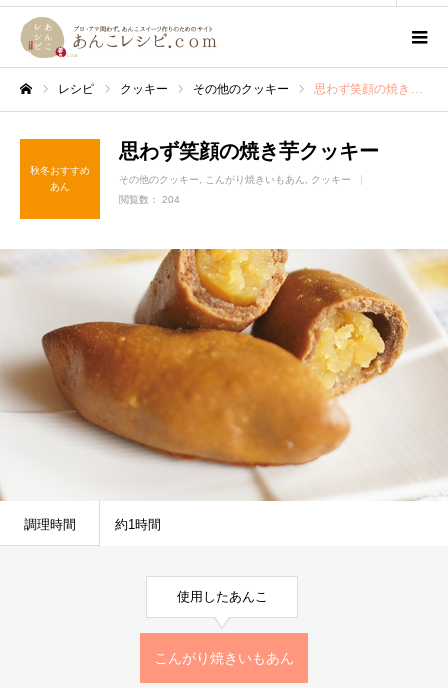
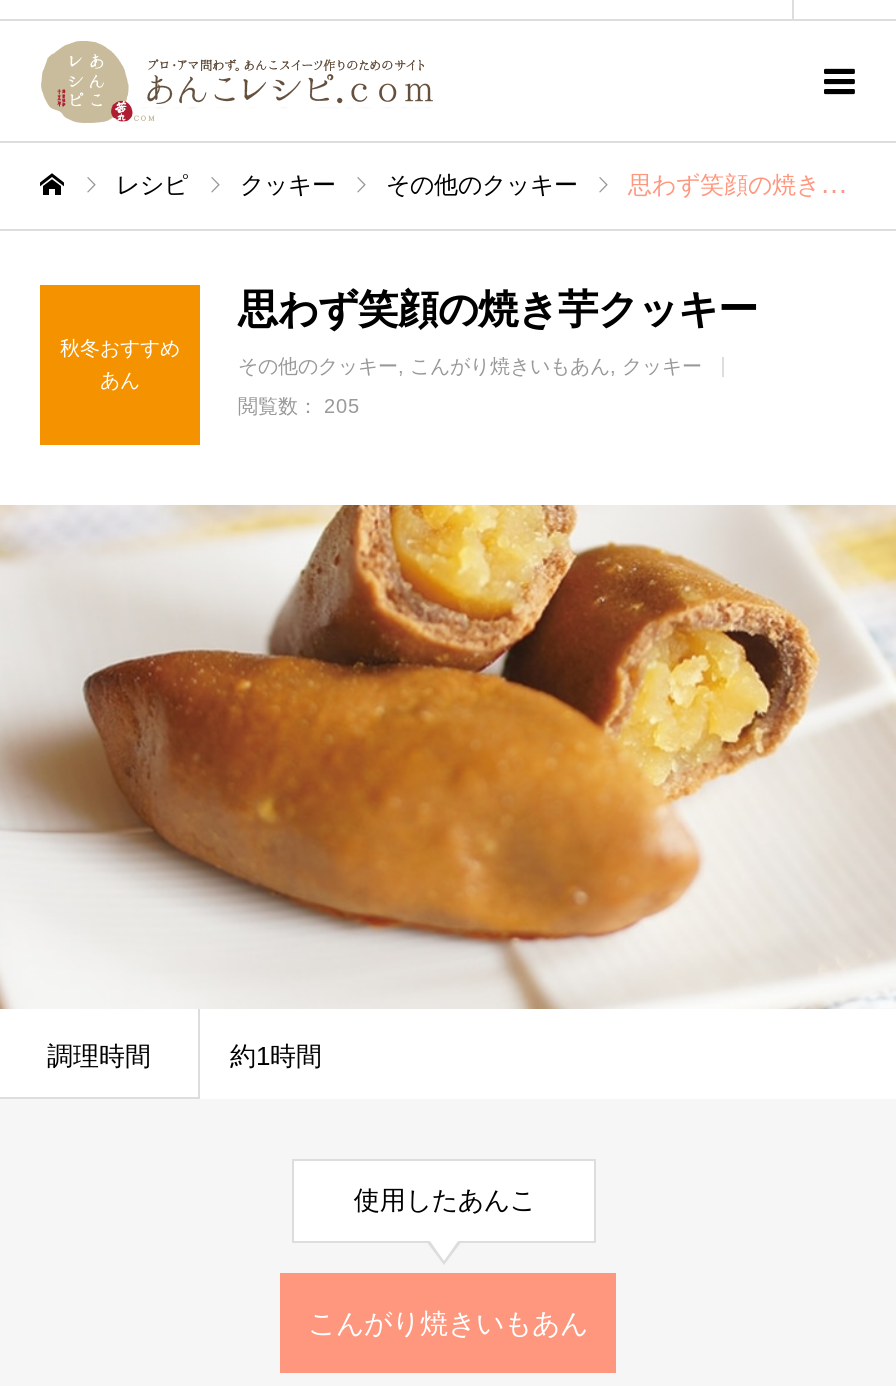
- 閲覧数： 204
+ 閲覧数： 205
